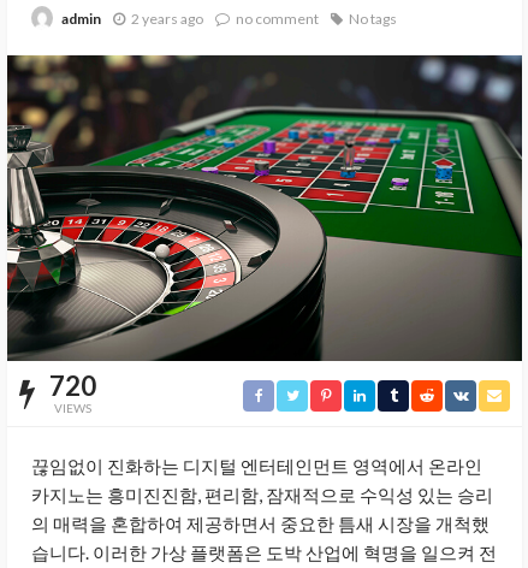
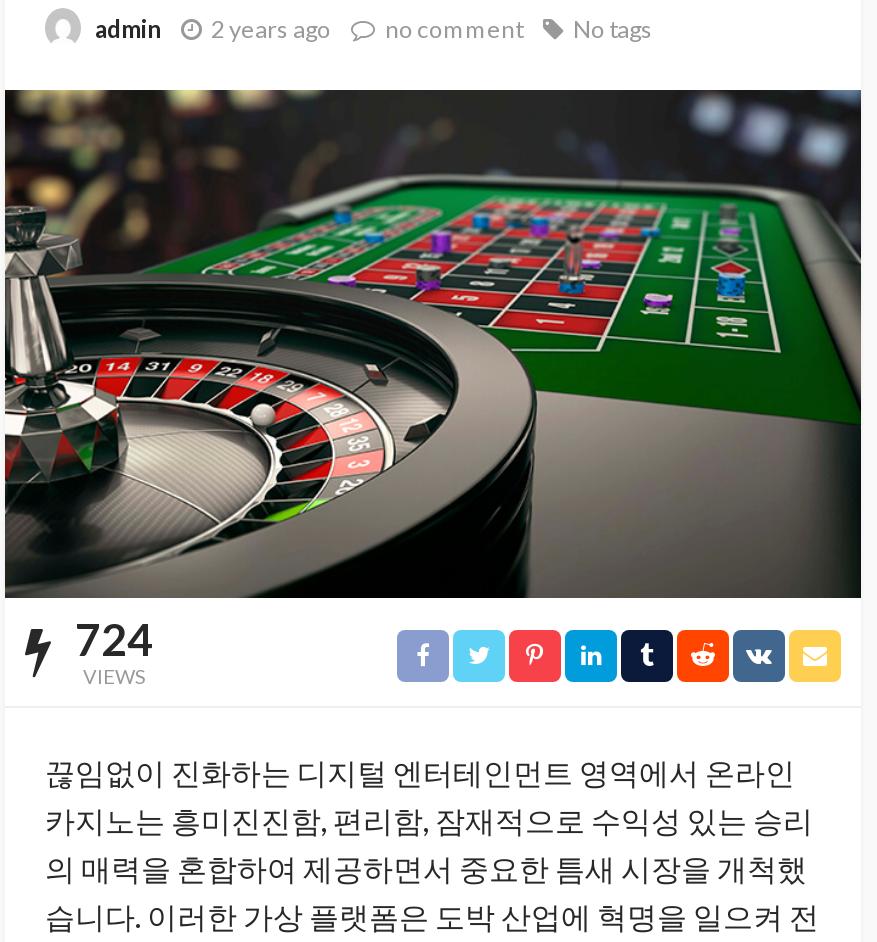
- 720
+ 724
